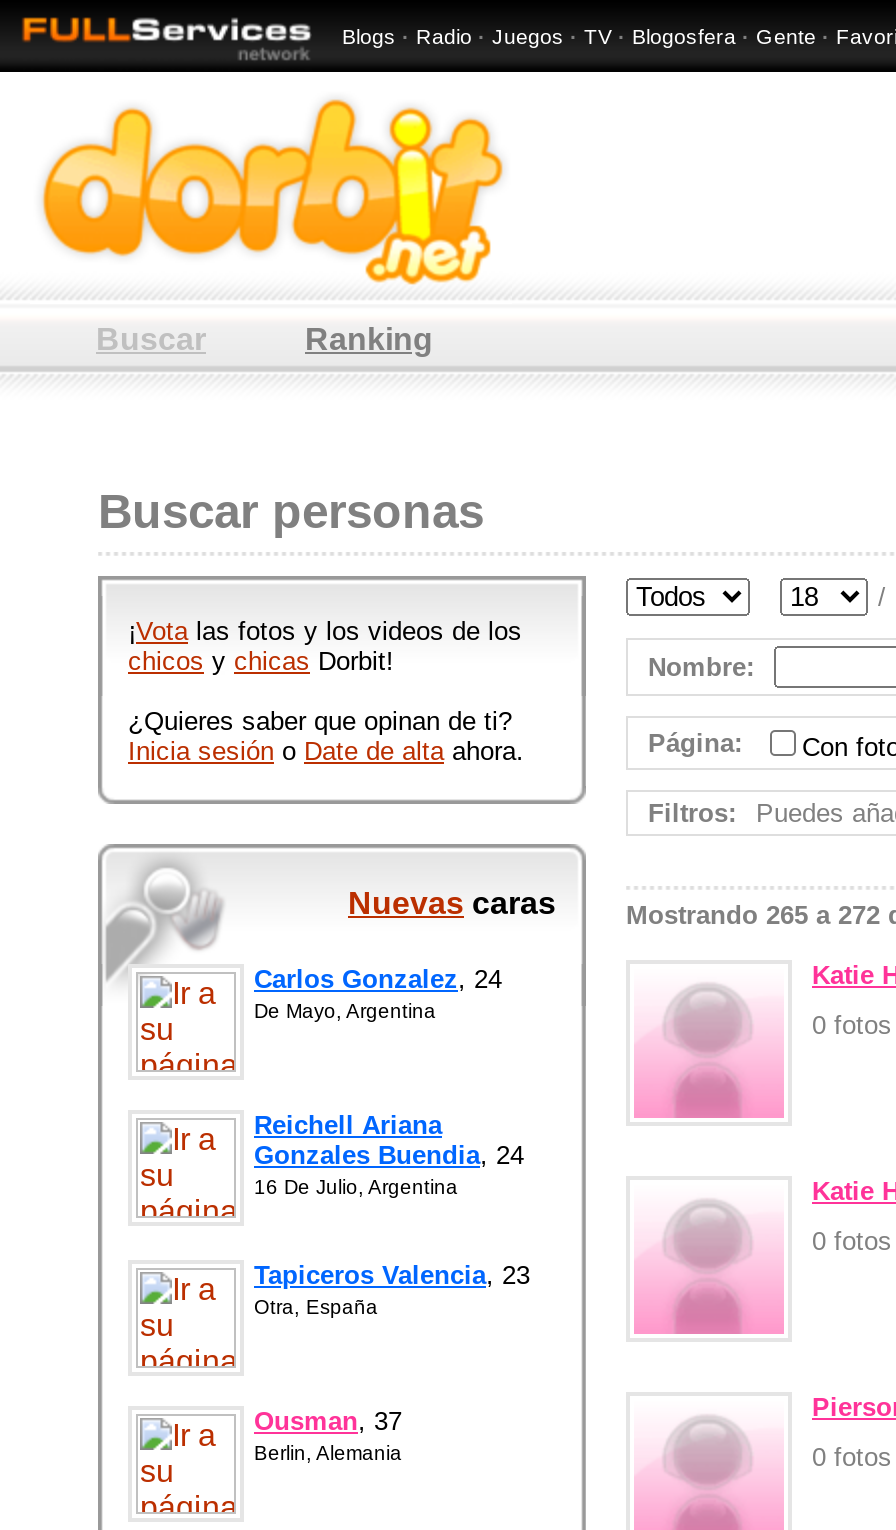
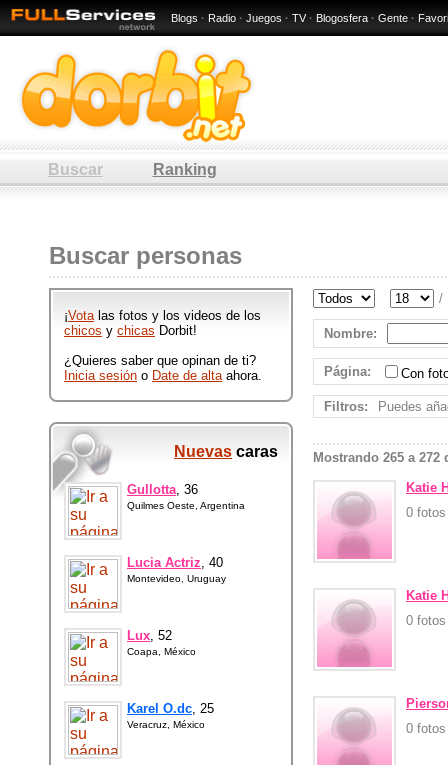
- Carlos Gonzalez, 24
- De Mayo, Argentina
+ Gullotta, 36
+ Quilmes Oeste, Argentina

- Reichell Ariana
- Gonzales Buendia, 24
- 16 De Julio, Argentina
+ Lucia Actriz, 40
+ Montevideo, Uruguay

- Tapiceros Valencia, 23
- Otra, España
+ Lux, 52
+ Coapa, México

- Ousman, 37
- Berlin, Alemania
+ Karel O.dc, 25
+ Veracruz, México
